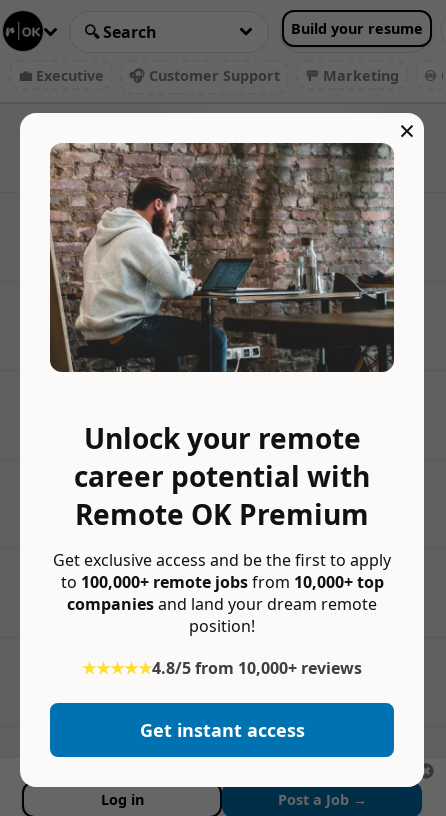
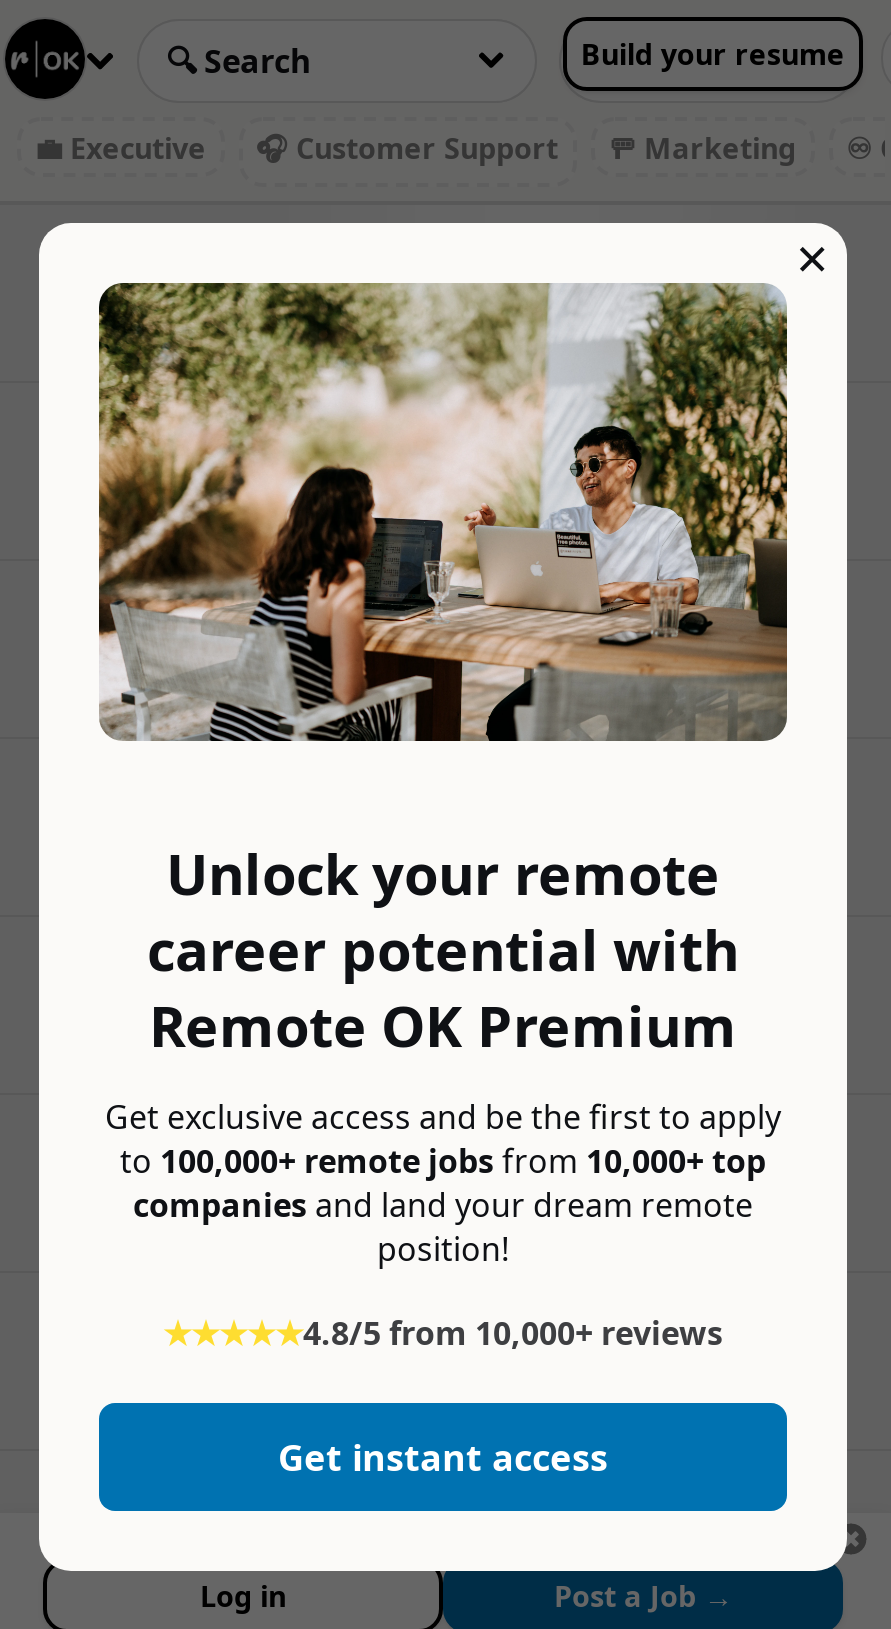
- [image]
+ [image]
